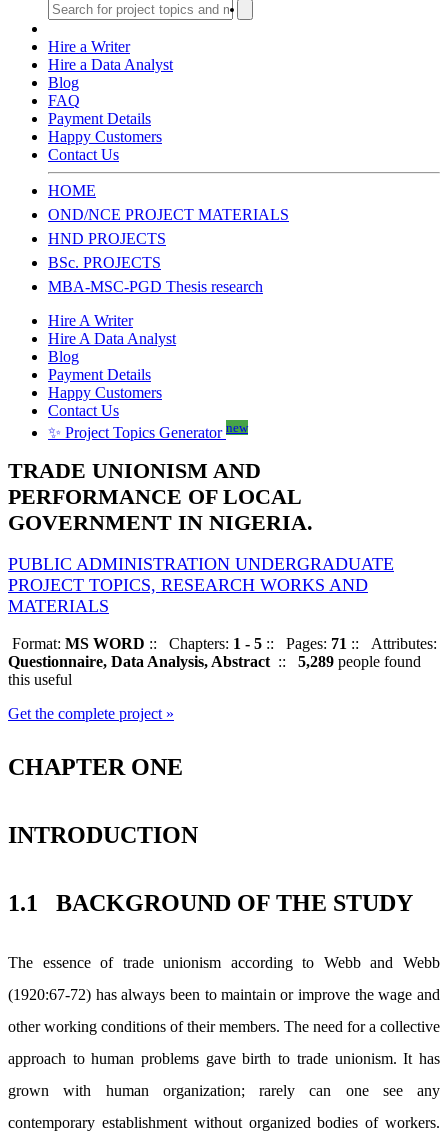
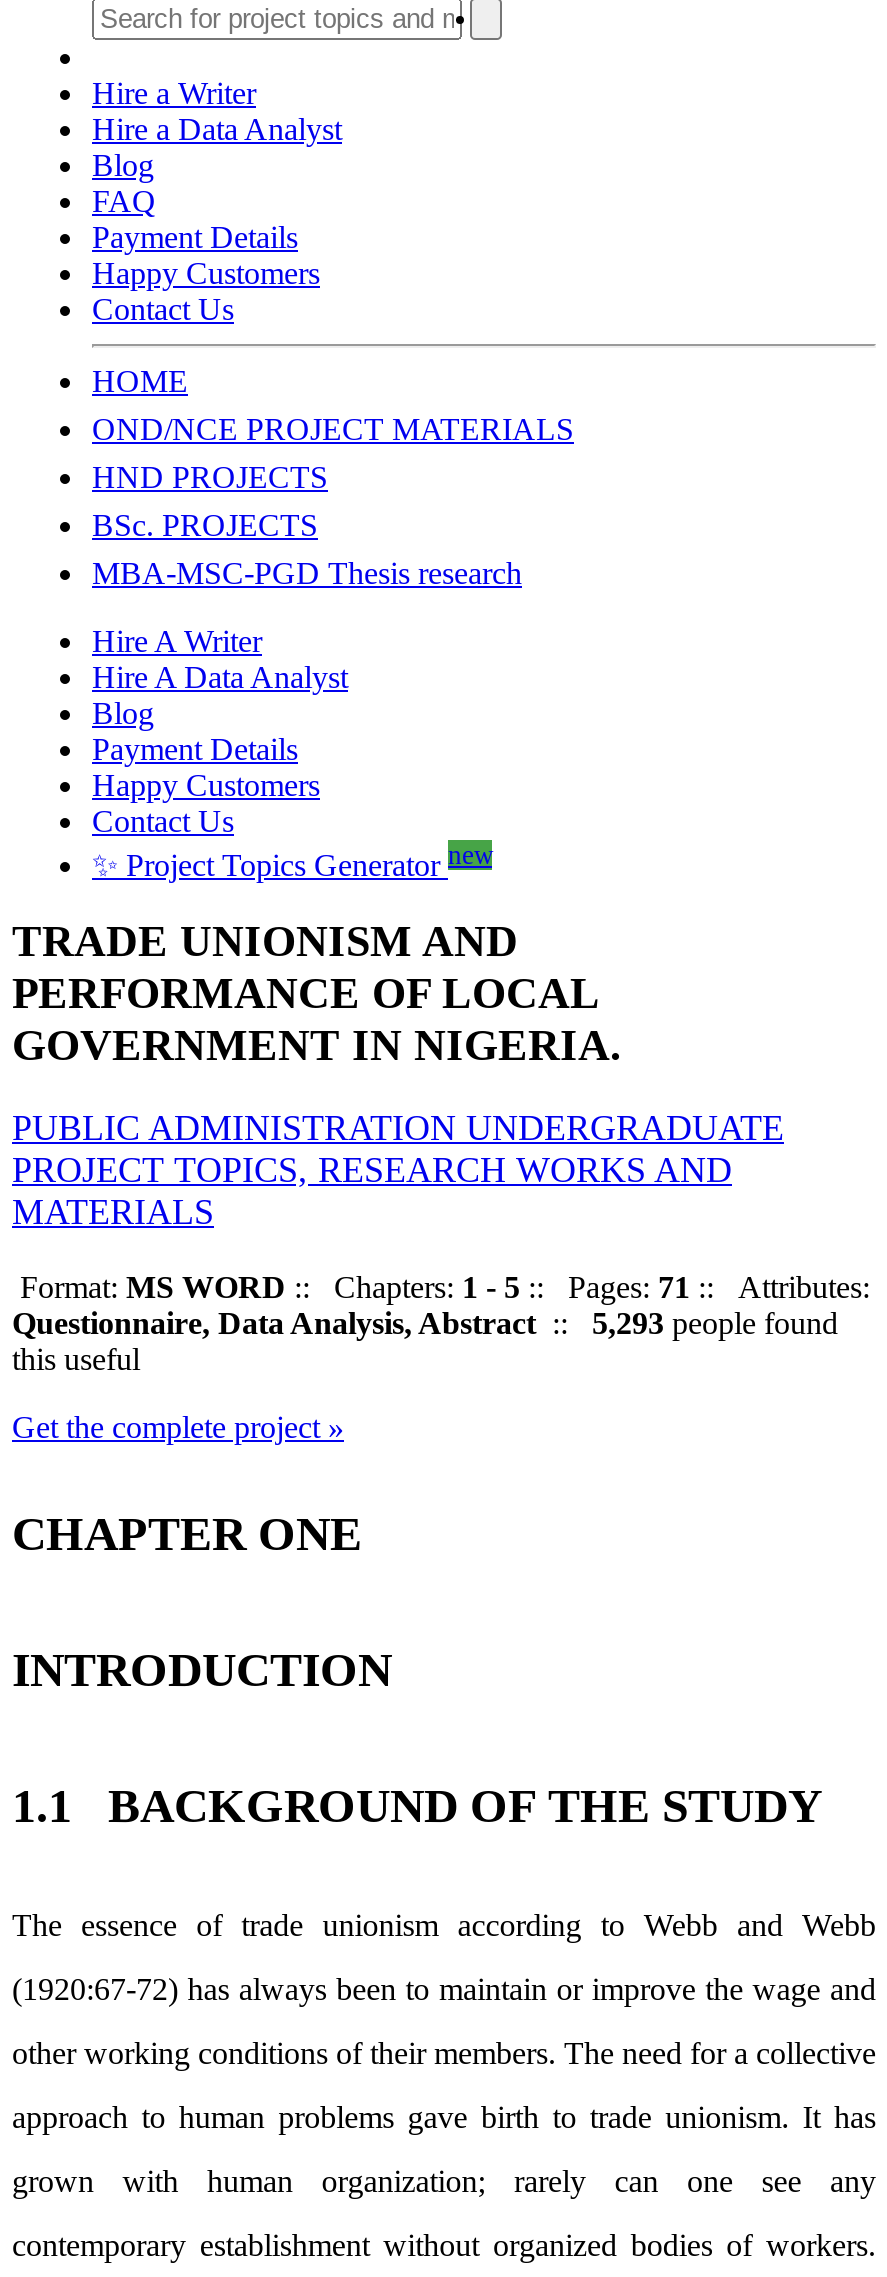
- Questionnaire, Data Analysis, Abstract:: 5,289 people found
+ Questionnaire, Data Analysis, Abstract:: 5,293 people found
